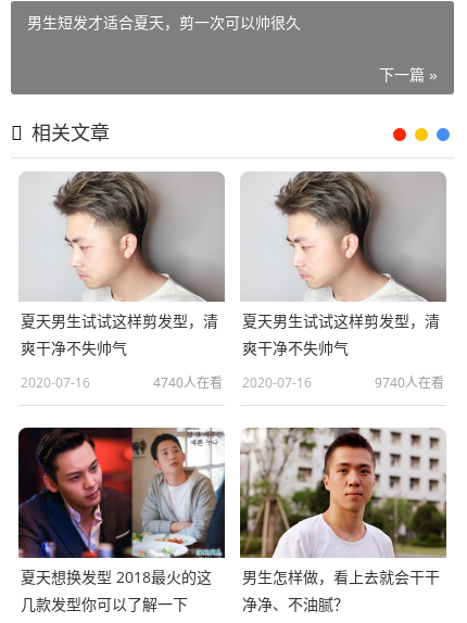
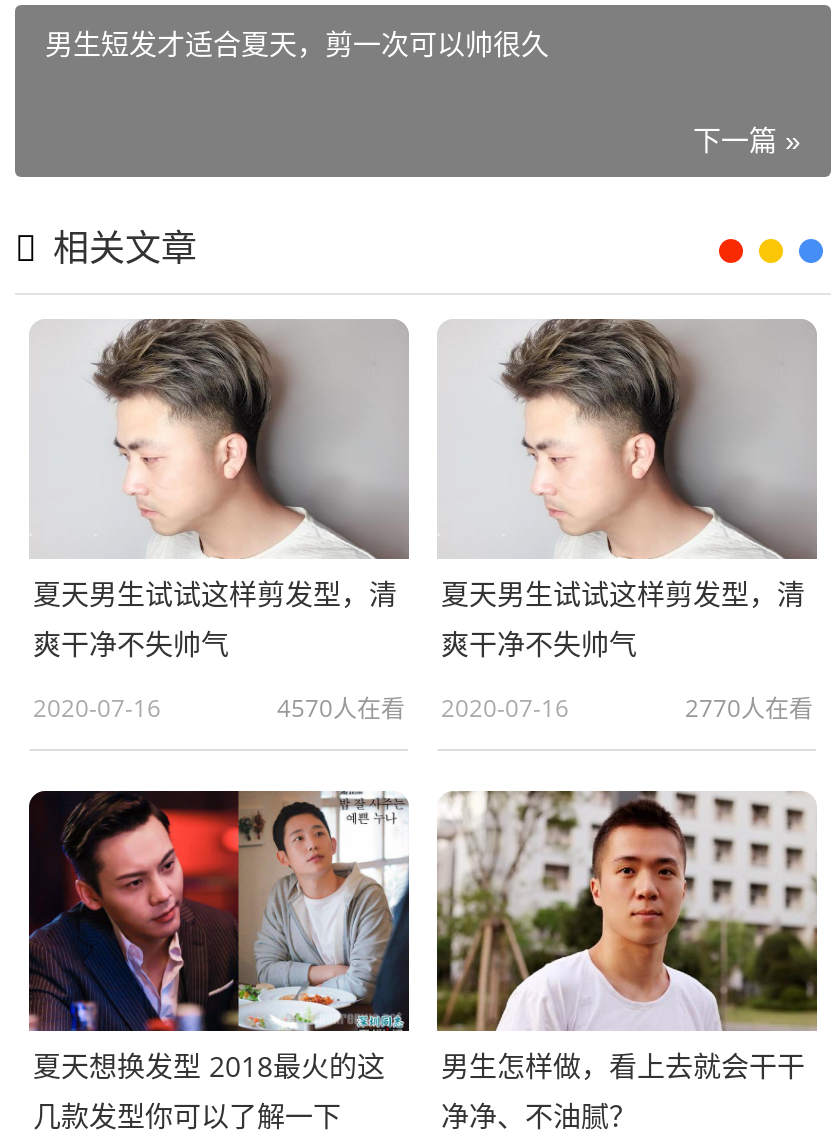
- 4740人在看 2020-07-16
+ 4570人在看 2020-07-16

- 9740人在看
+ 2770人在看
